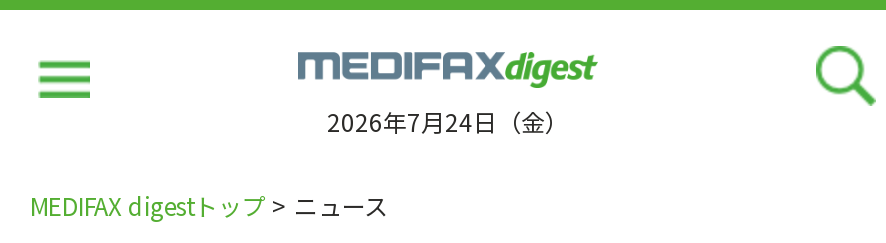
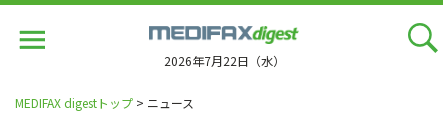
- 2026年7月24日（金）
+ 2026年7月22日（水）
